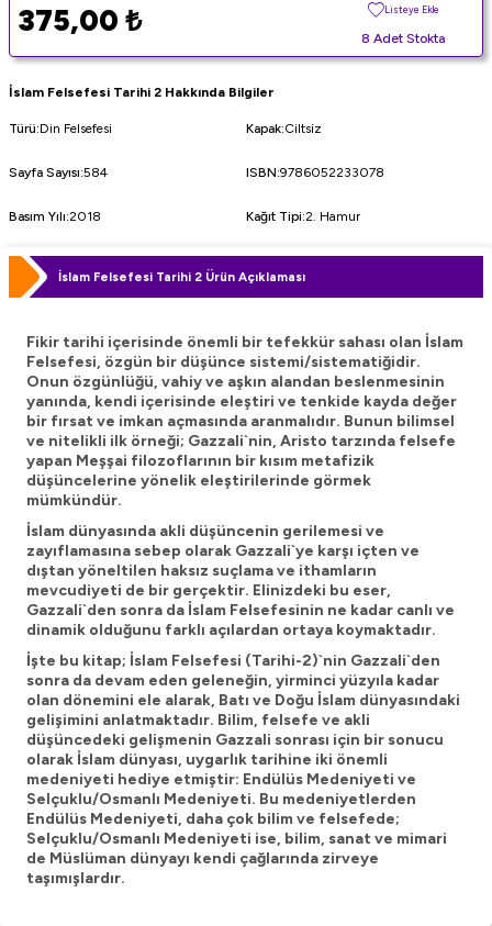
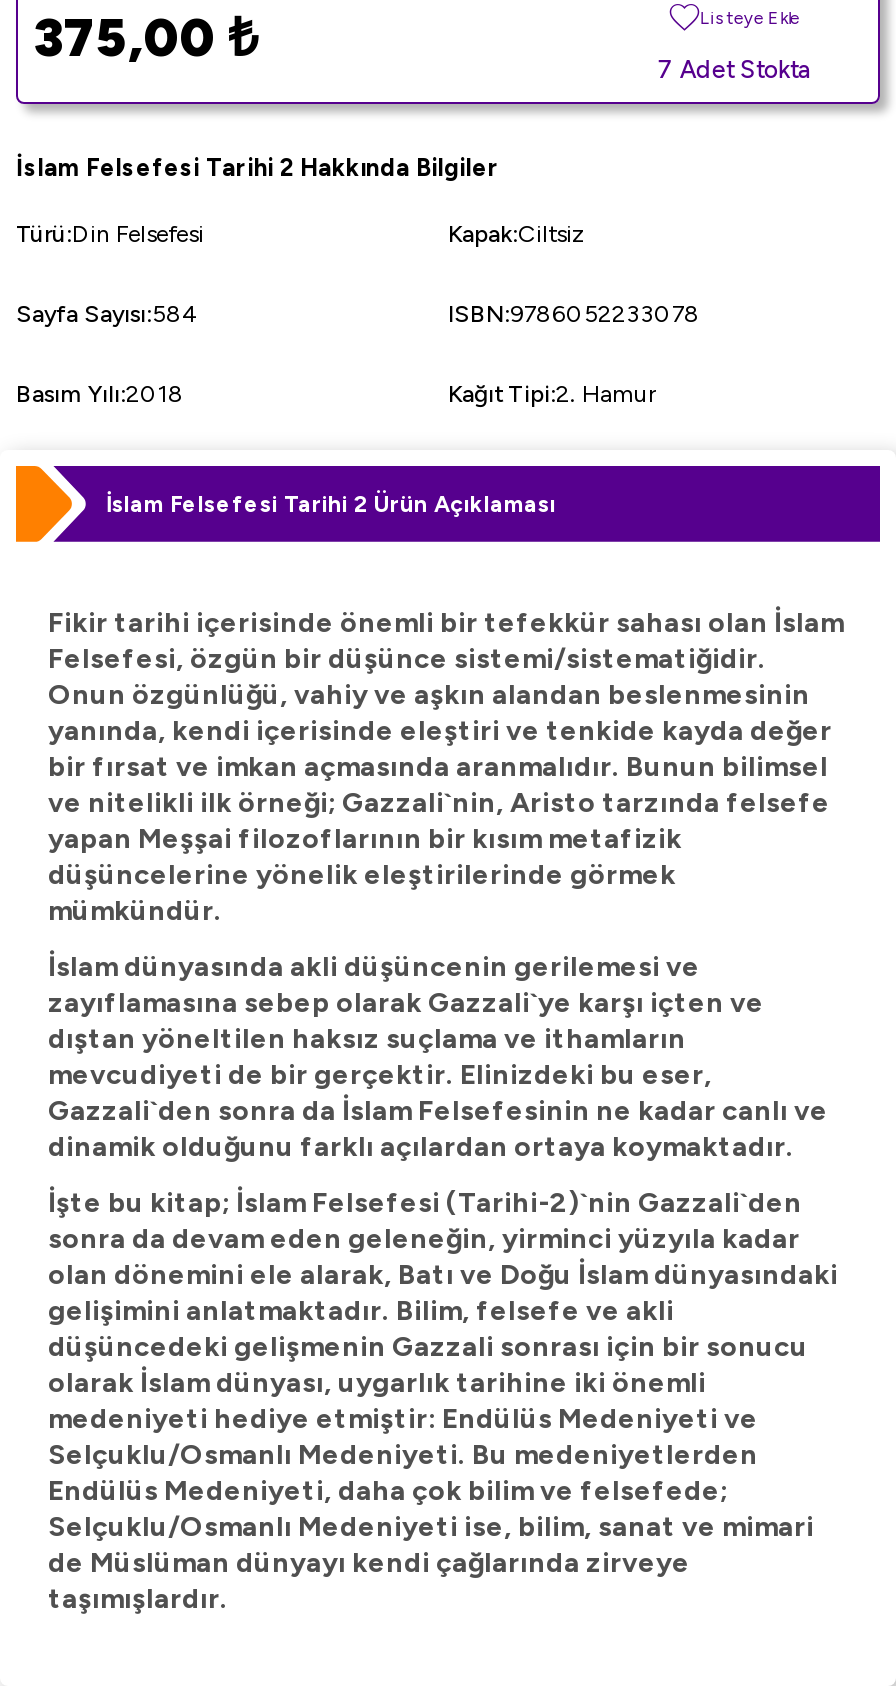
- 8 Adet Stokta
+ 7 Adet Stokta
